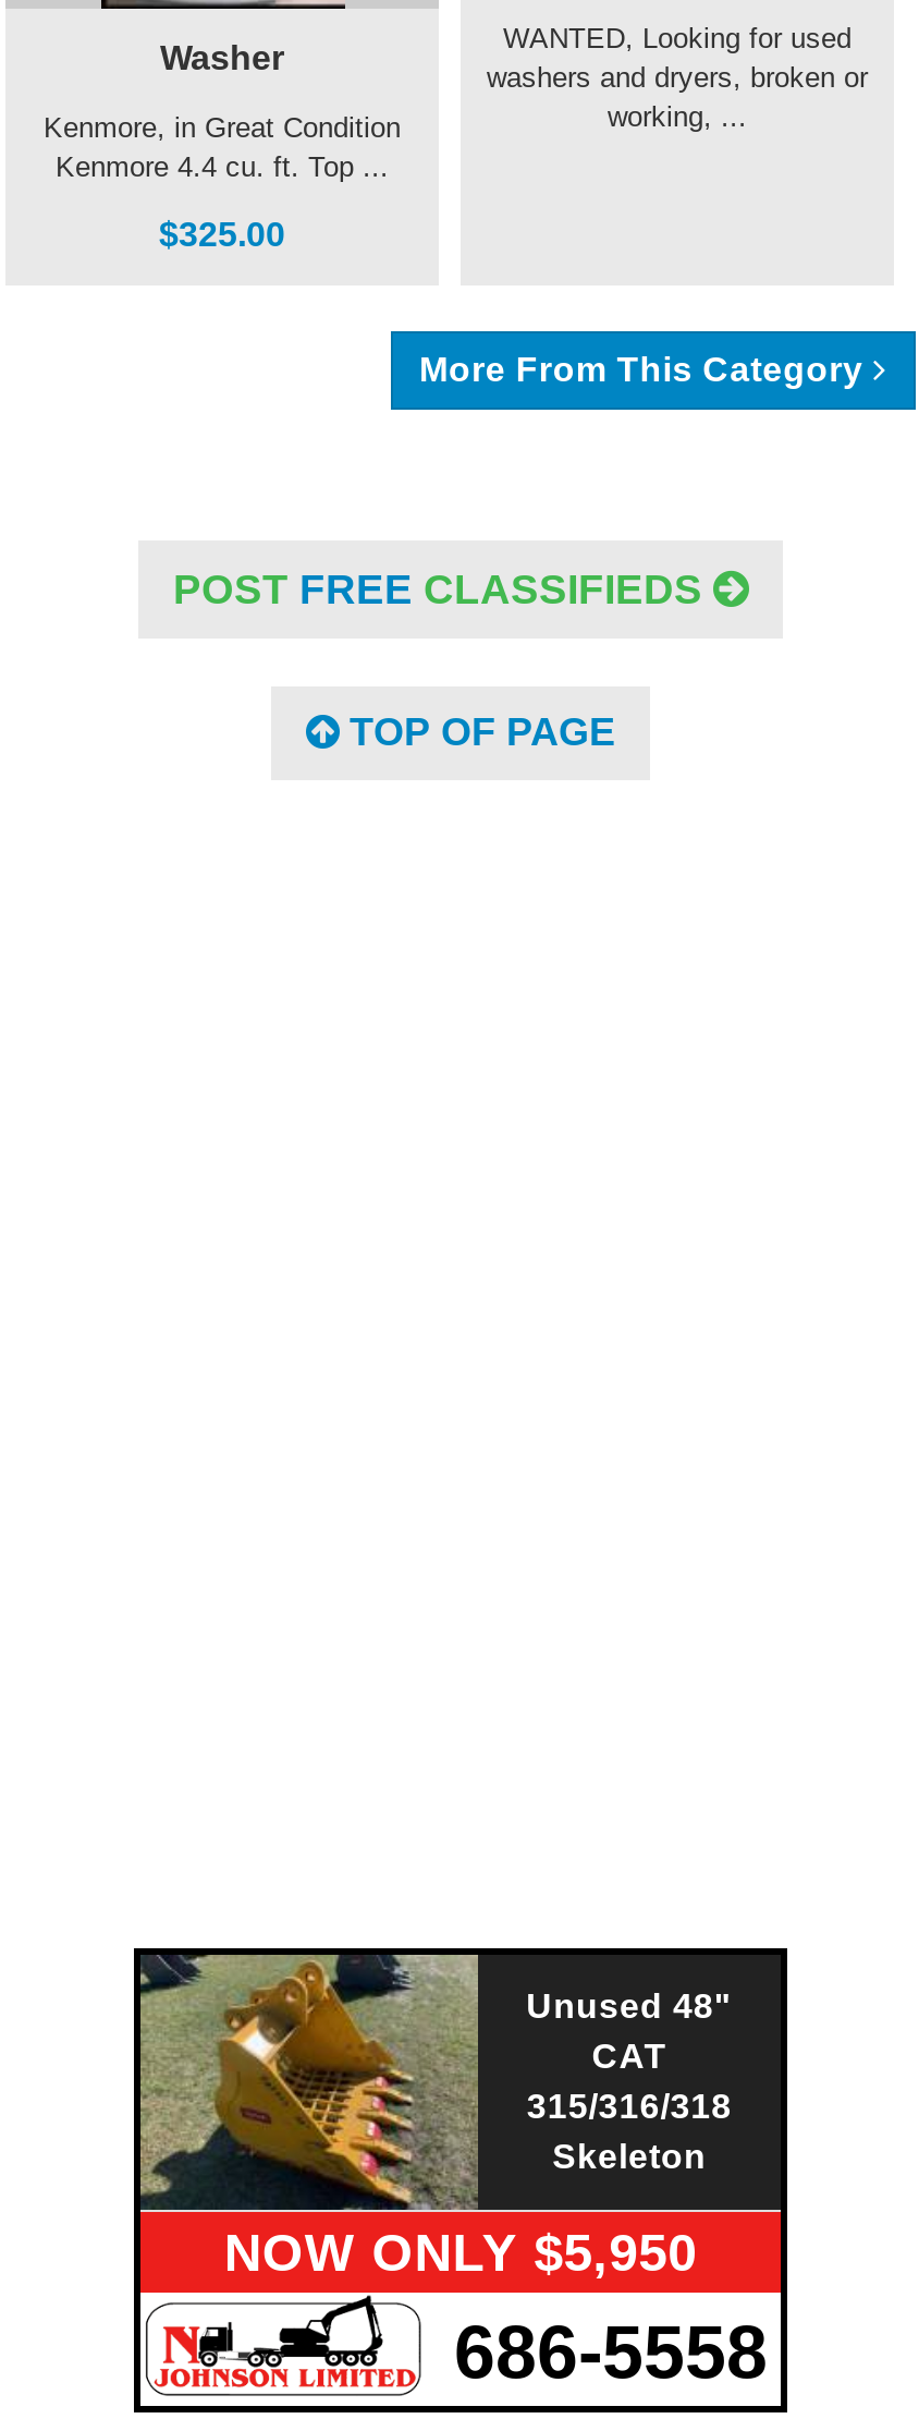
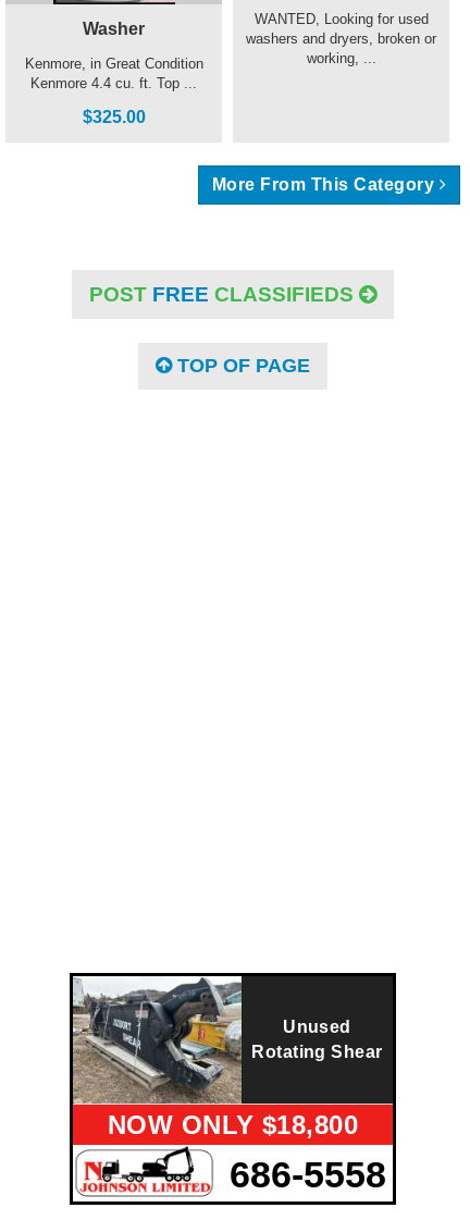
- [image]
- NOW ONLY $5,950
+ [image]
+ NOW ONLY $18,800

- Unused 48"
- CAT
- 315/316/318
- Skeleton
+ Unused
+ Rotating Shear
